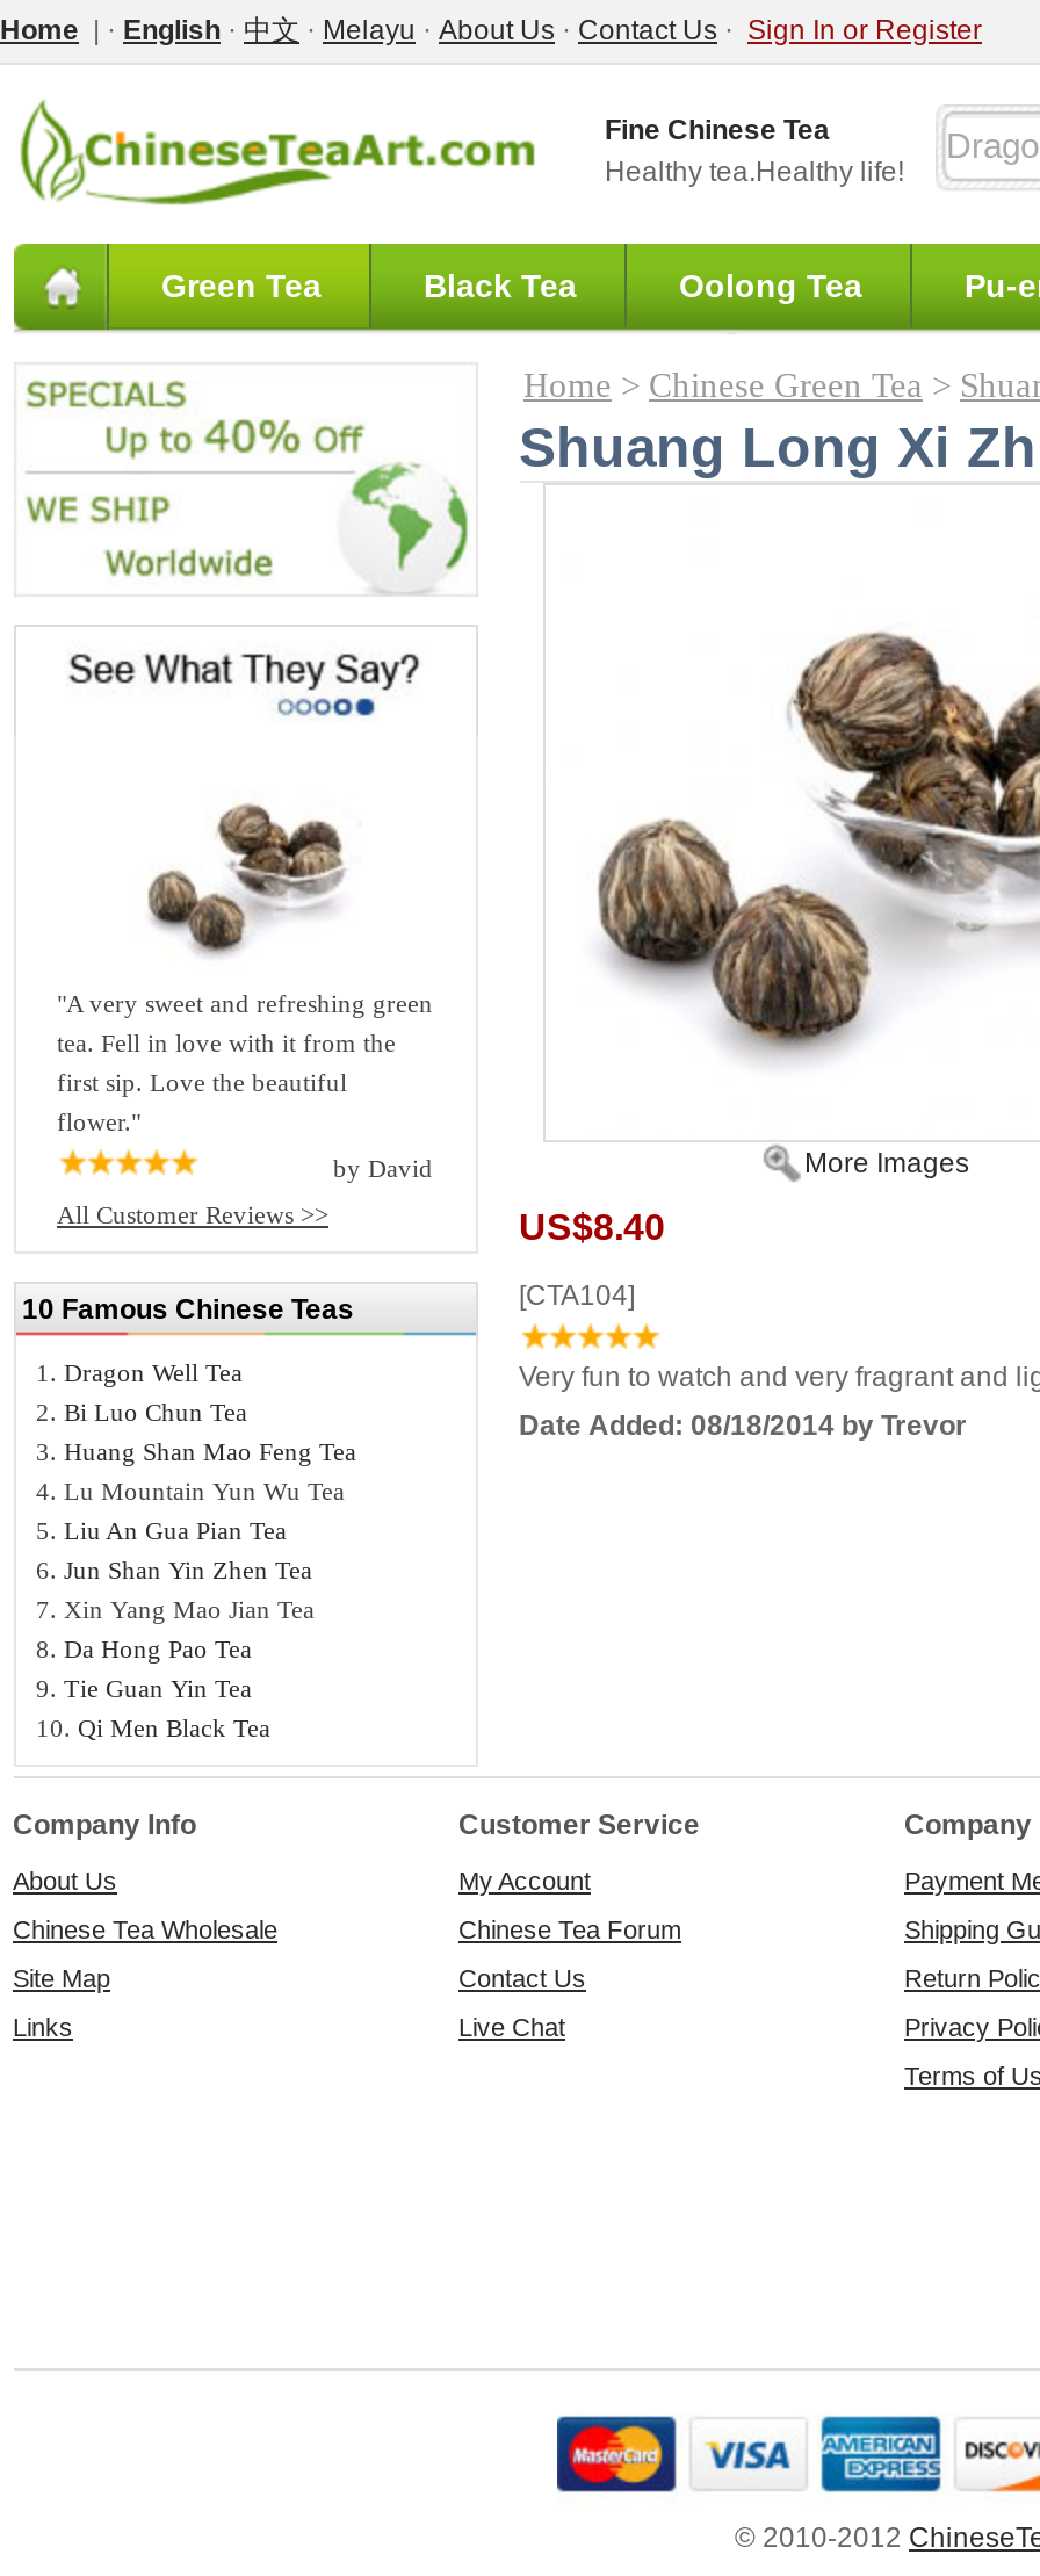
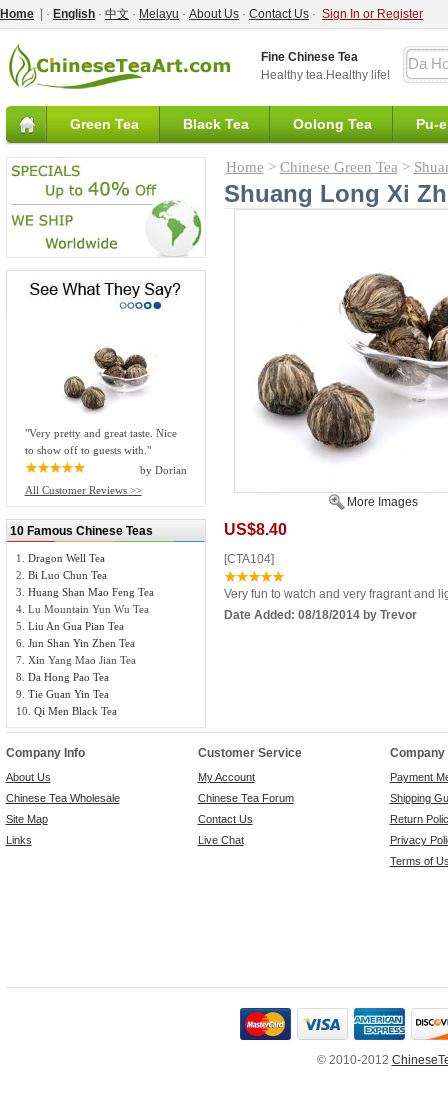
- "A very sweet and refreshing green
- tea. Fell in love with it from the
- first sip. Love the beautiful
- flower."
+ "Very pretty and great taste. Nice
+ to show off to guests with."

- by David
+ by Dorian
